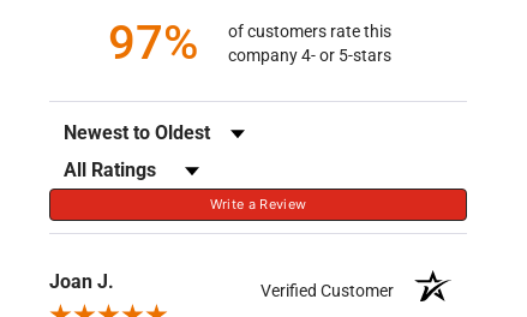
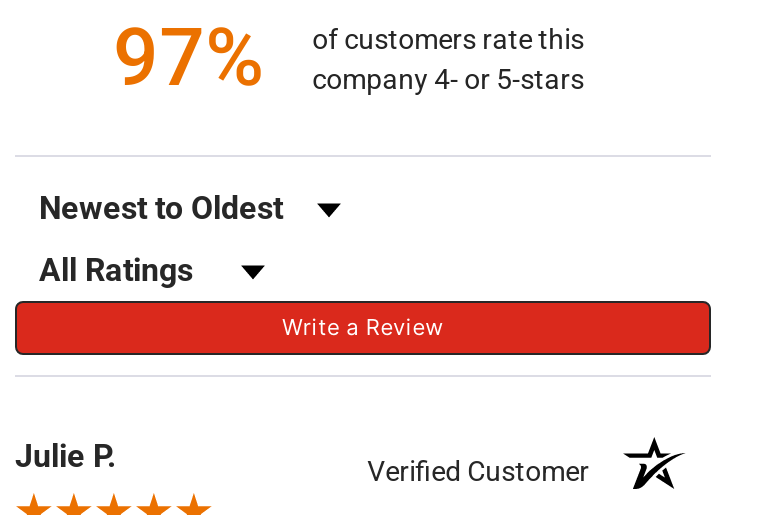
- Joan J.
+ Julie P.
